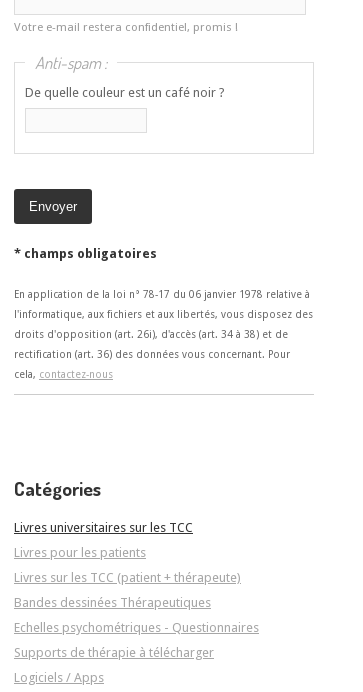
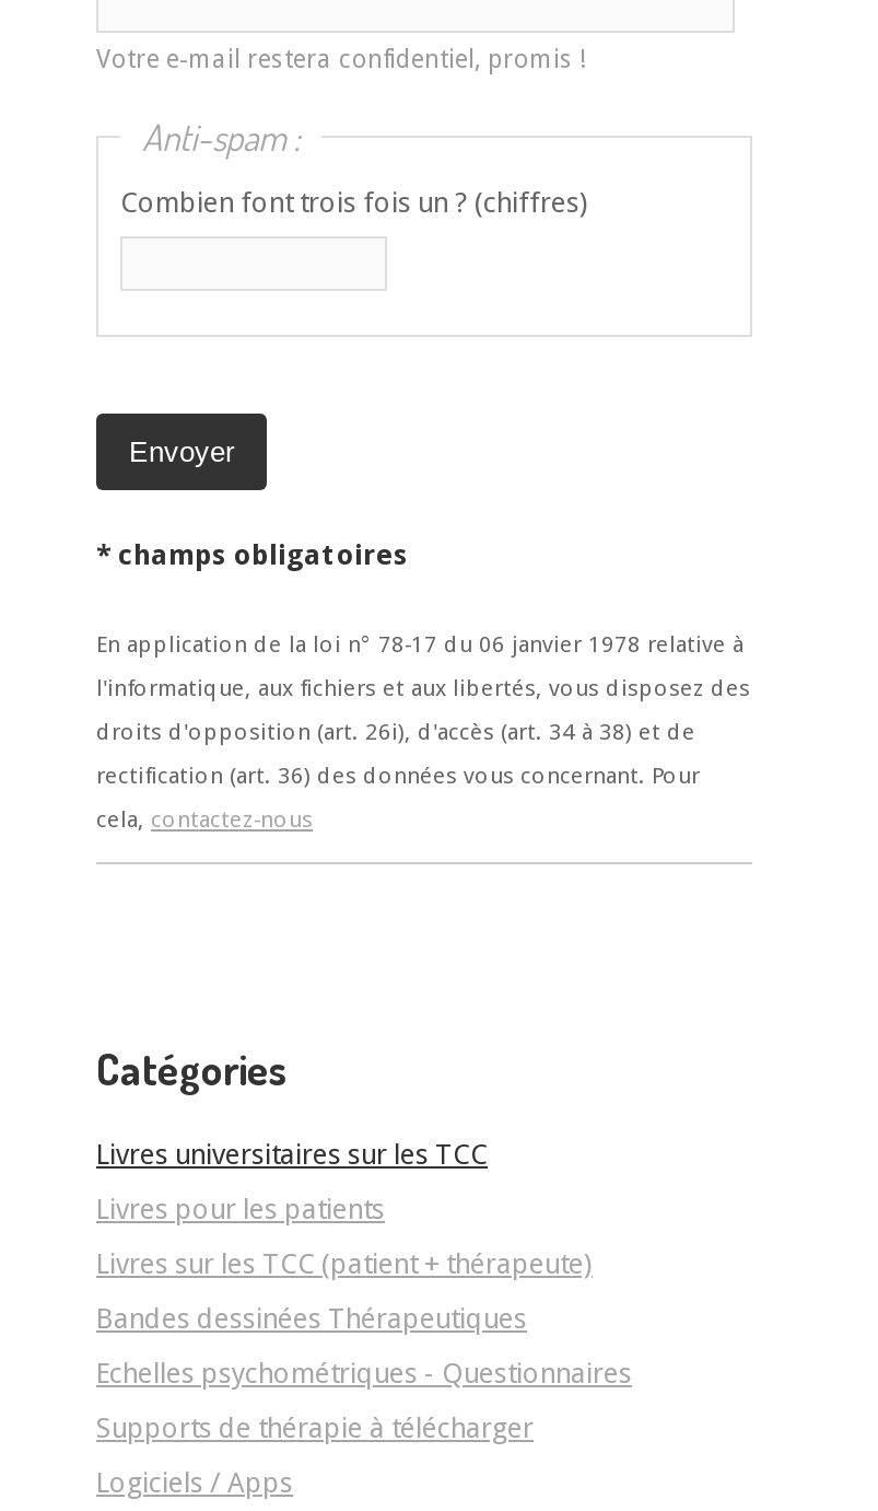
- De quelle couleur est un café noir ?
+ Combien font trois fois un ? (chiffres)
